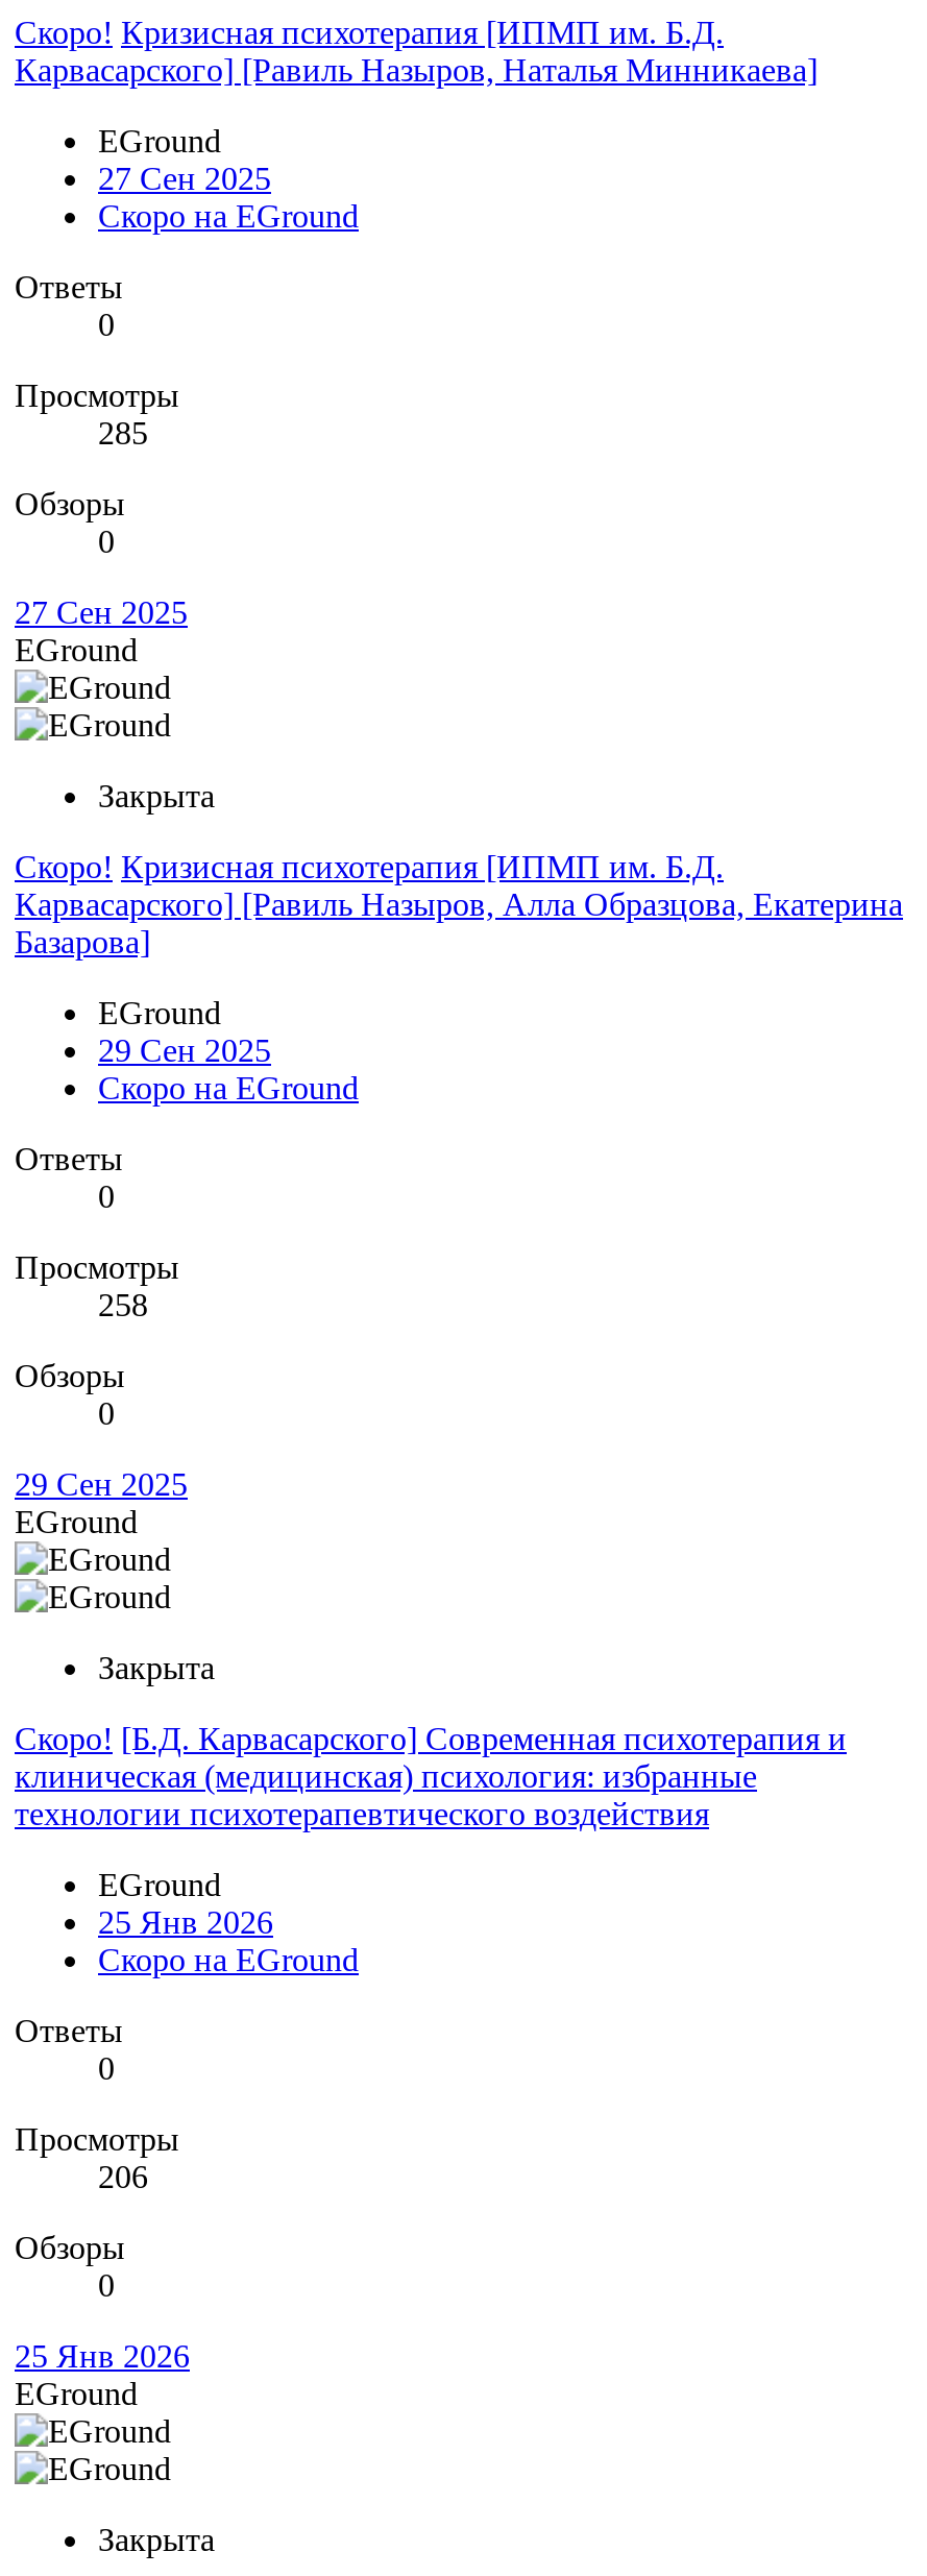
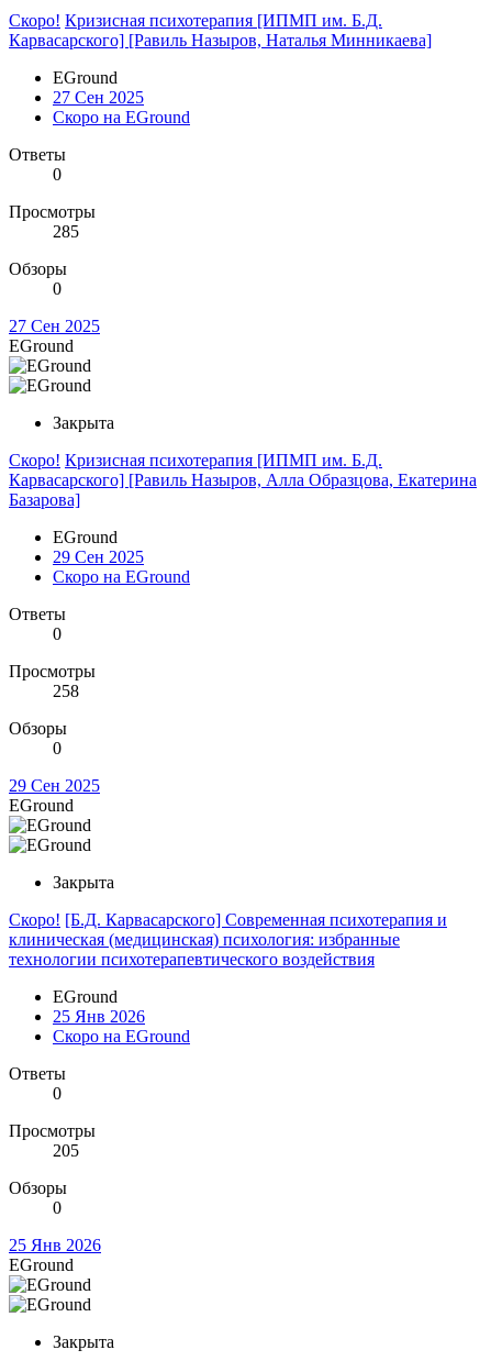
- 206
+ 205
